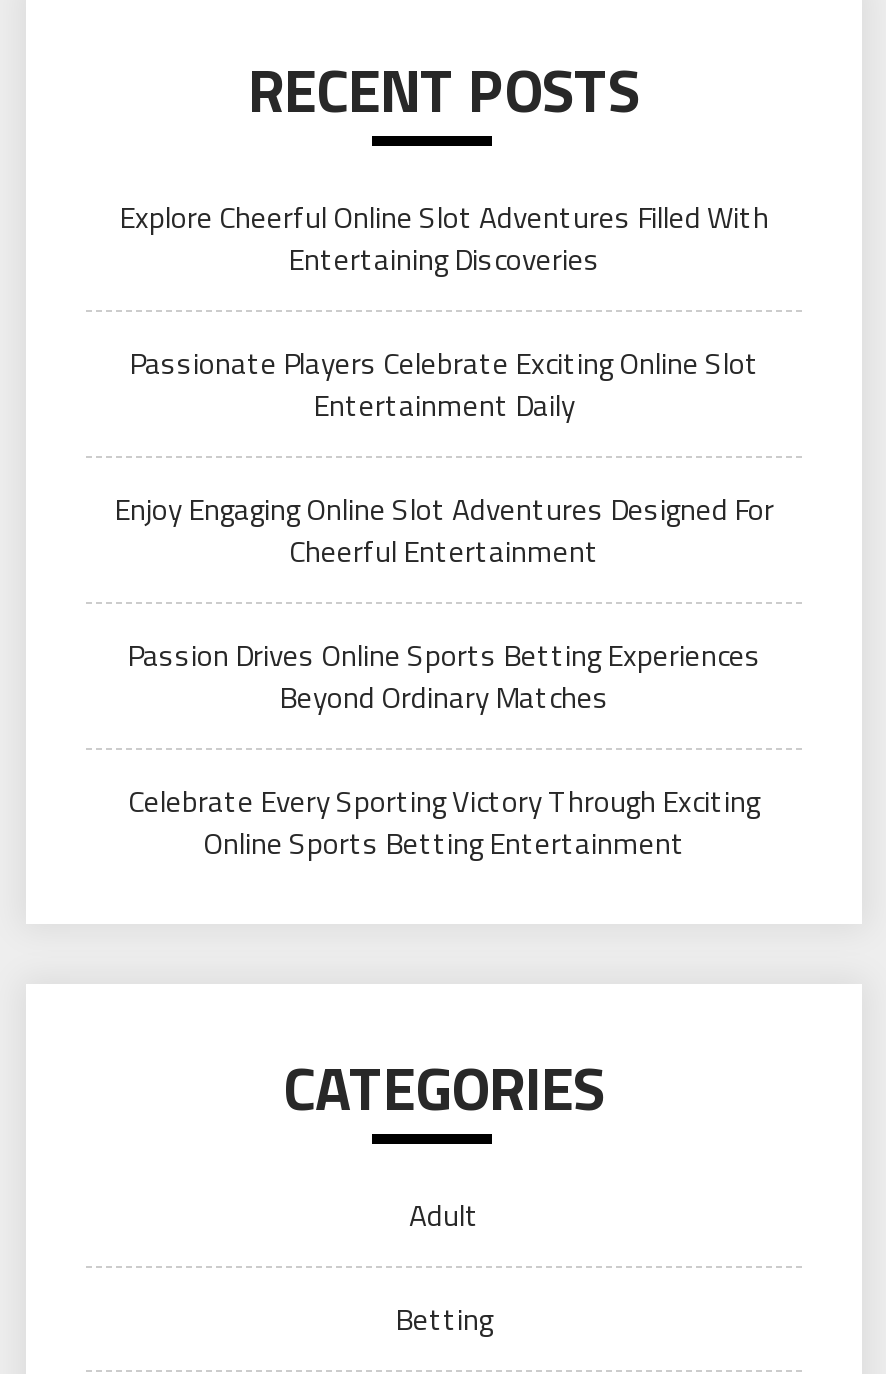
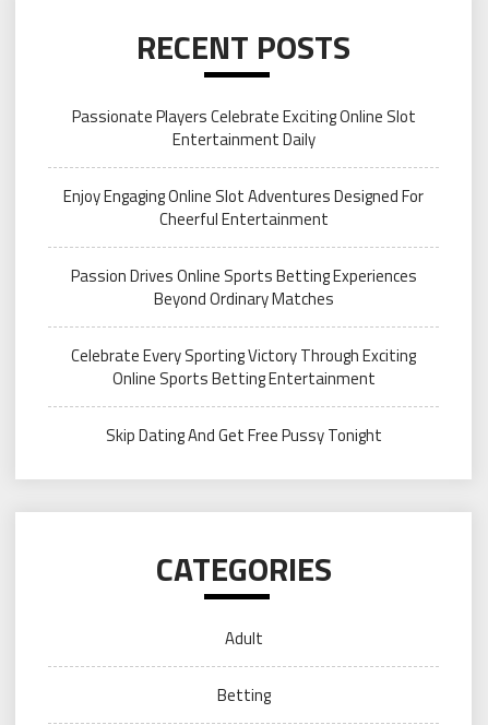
- Explore Cheerful Online Slot Adventures Filled With
- Entertaining Discoveries

moved up: Passionate Players Celebrate Exciting Online Slot | Entertainment Daily | Enjoy Engaging Online Slot Adventures Designed For | Cheerful Entertainment | Passion Drives Online Sports Betting Experiences | Beyond Ordinary Matches | Celebrate Every Sporting Victory Through Exciting | Online Sports Betting Entertainment

+ Skip Dating And Get Free Pussy Tonight
